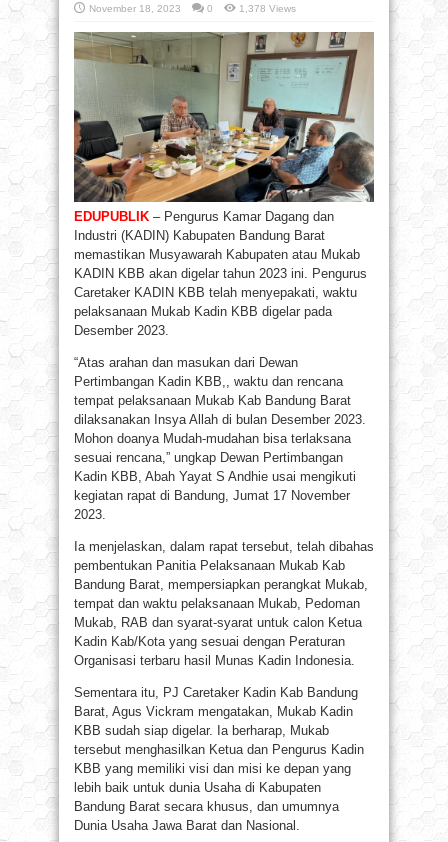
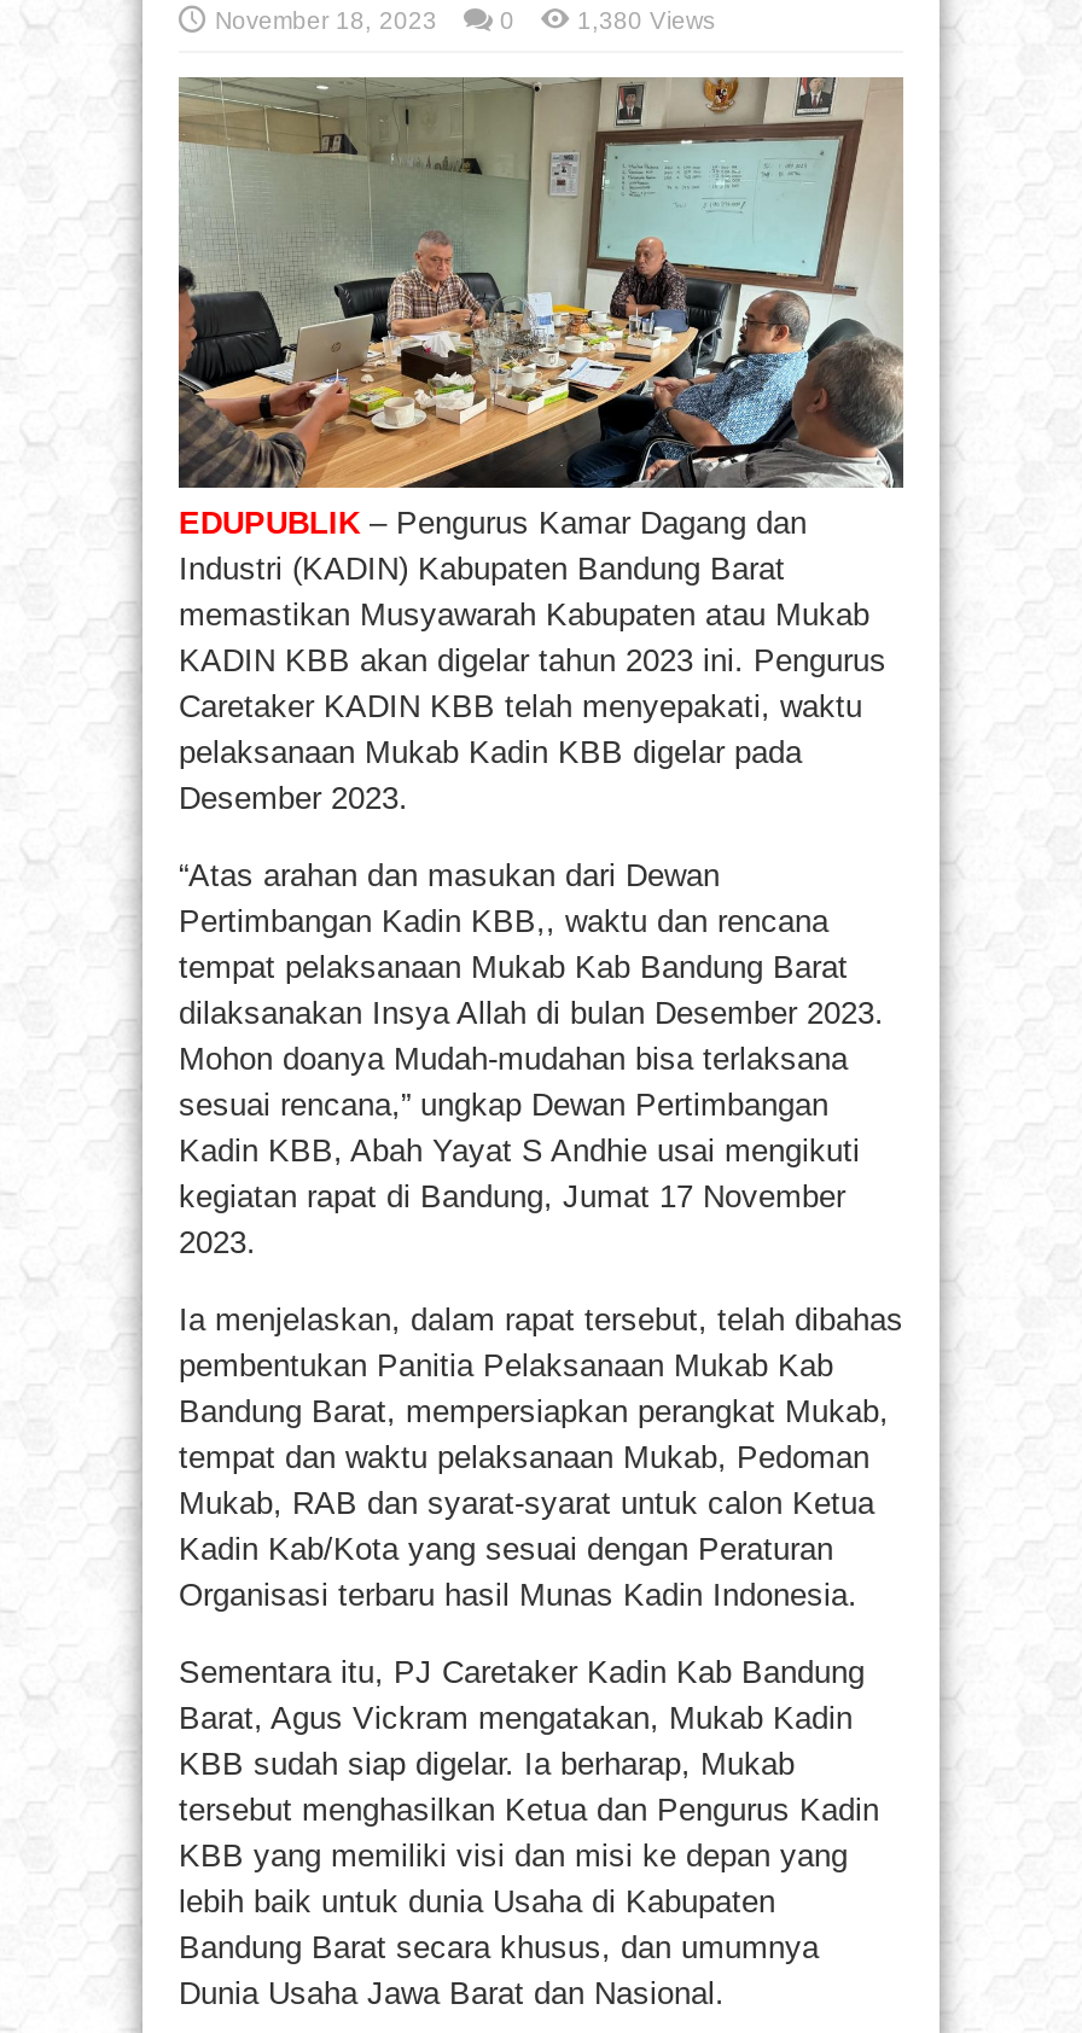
- 1,378 Views
+ 1,380 Views
